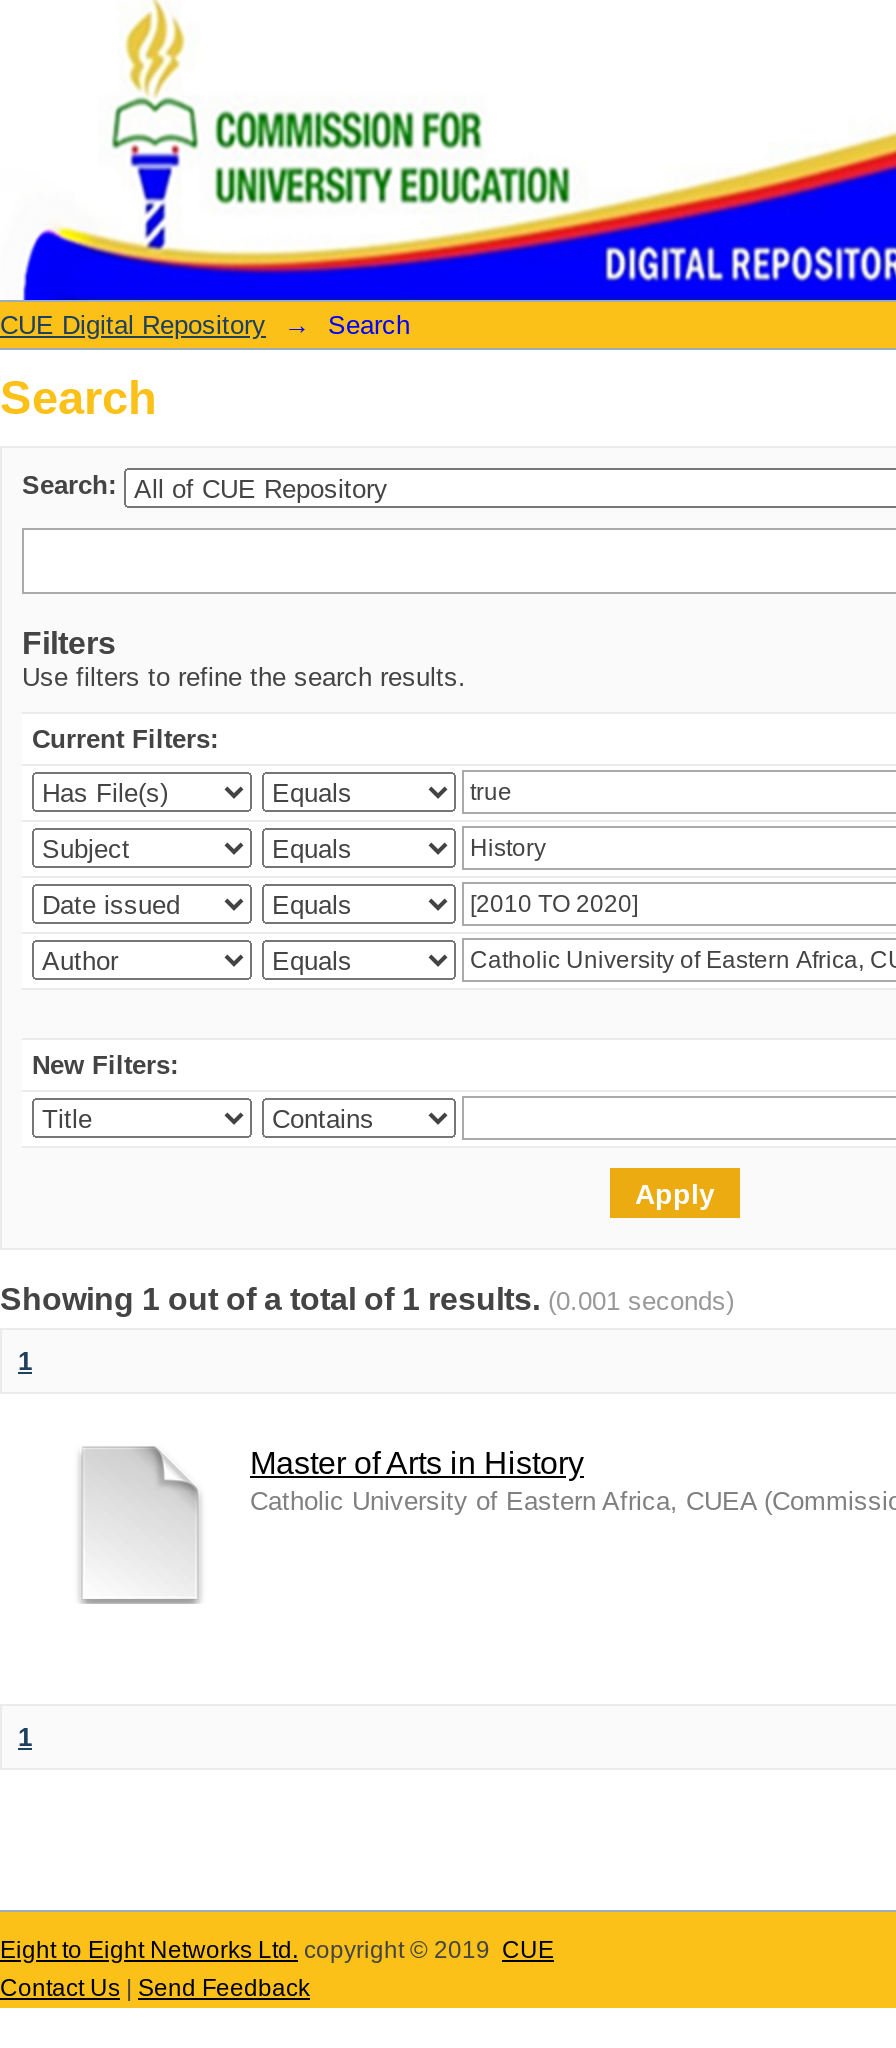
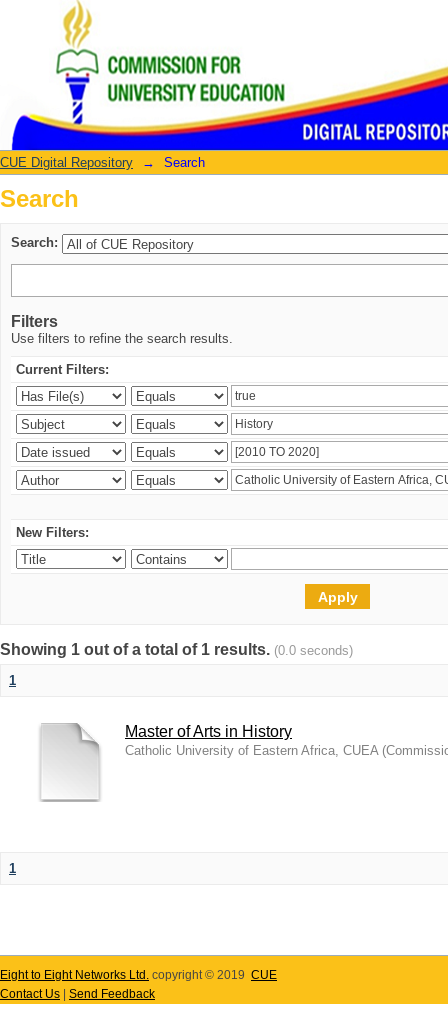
- Showing 1 out of a total of 1 results. (0.001 seconds)
+ Showing 1 out of a total of 1 results. (0.0 seconds)
